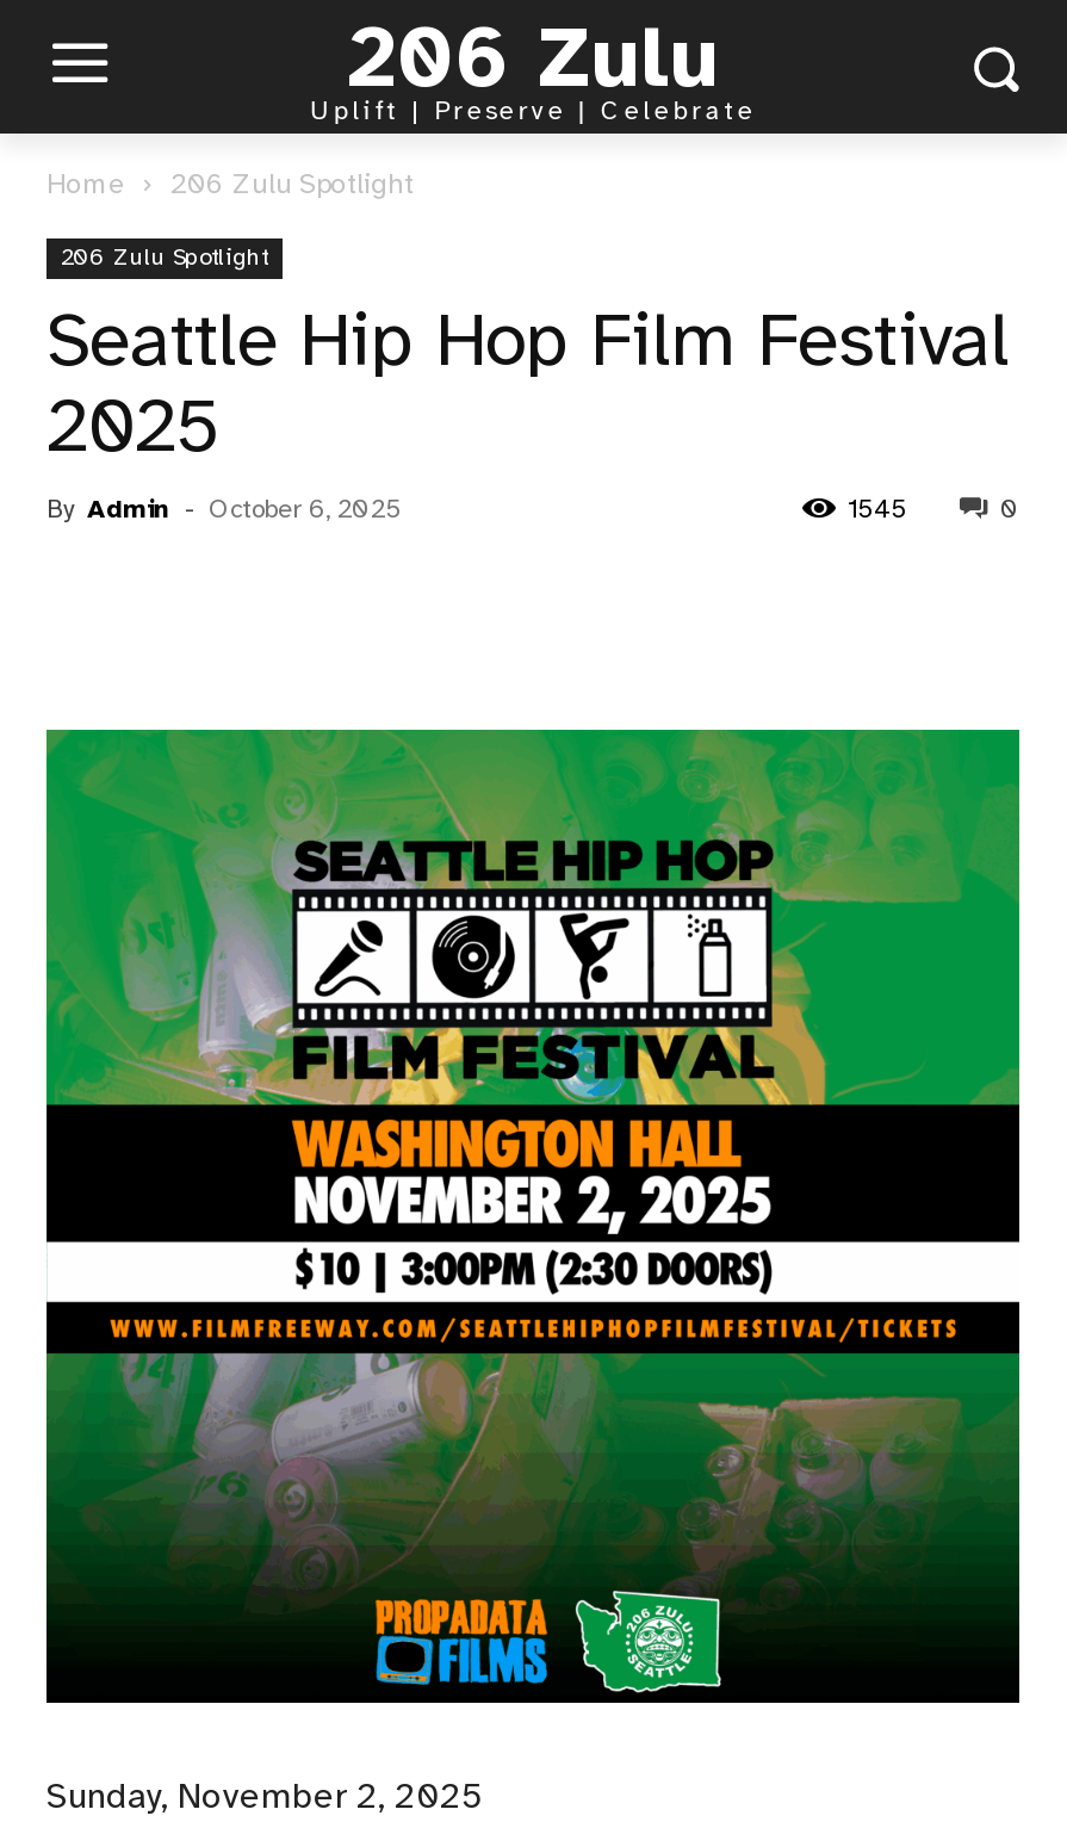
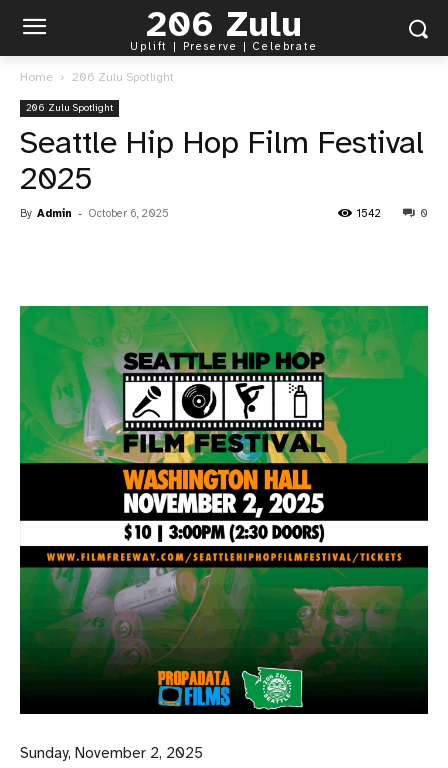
- 1545
+ 1542
